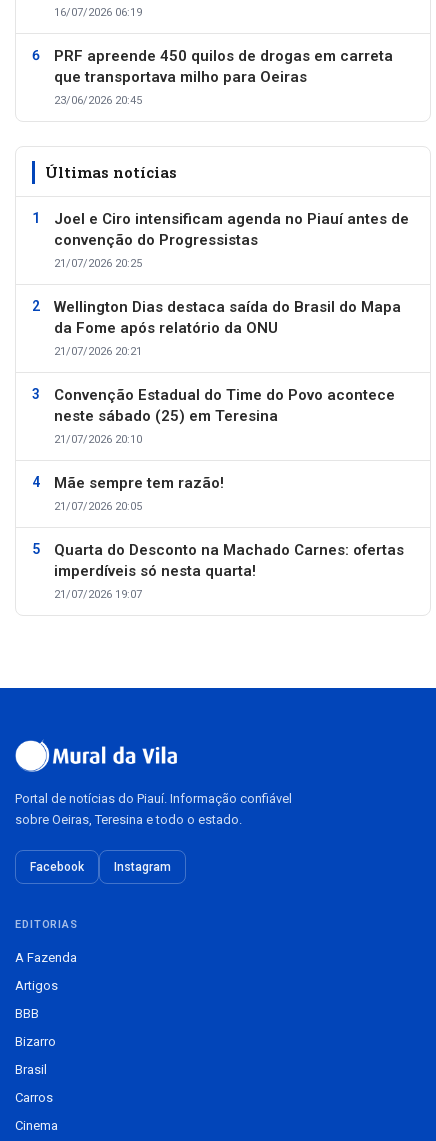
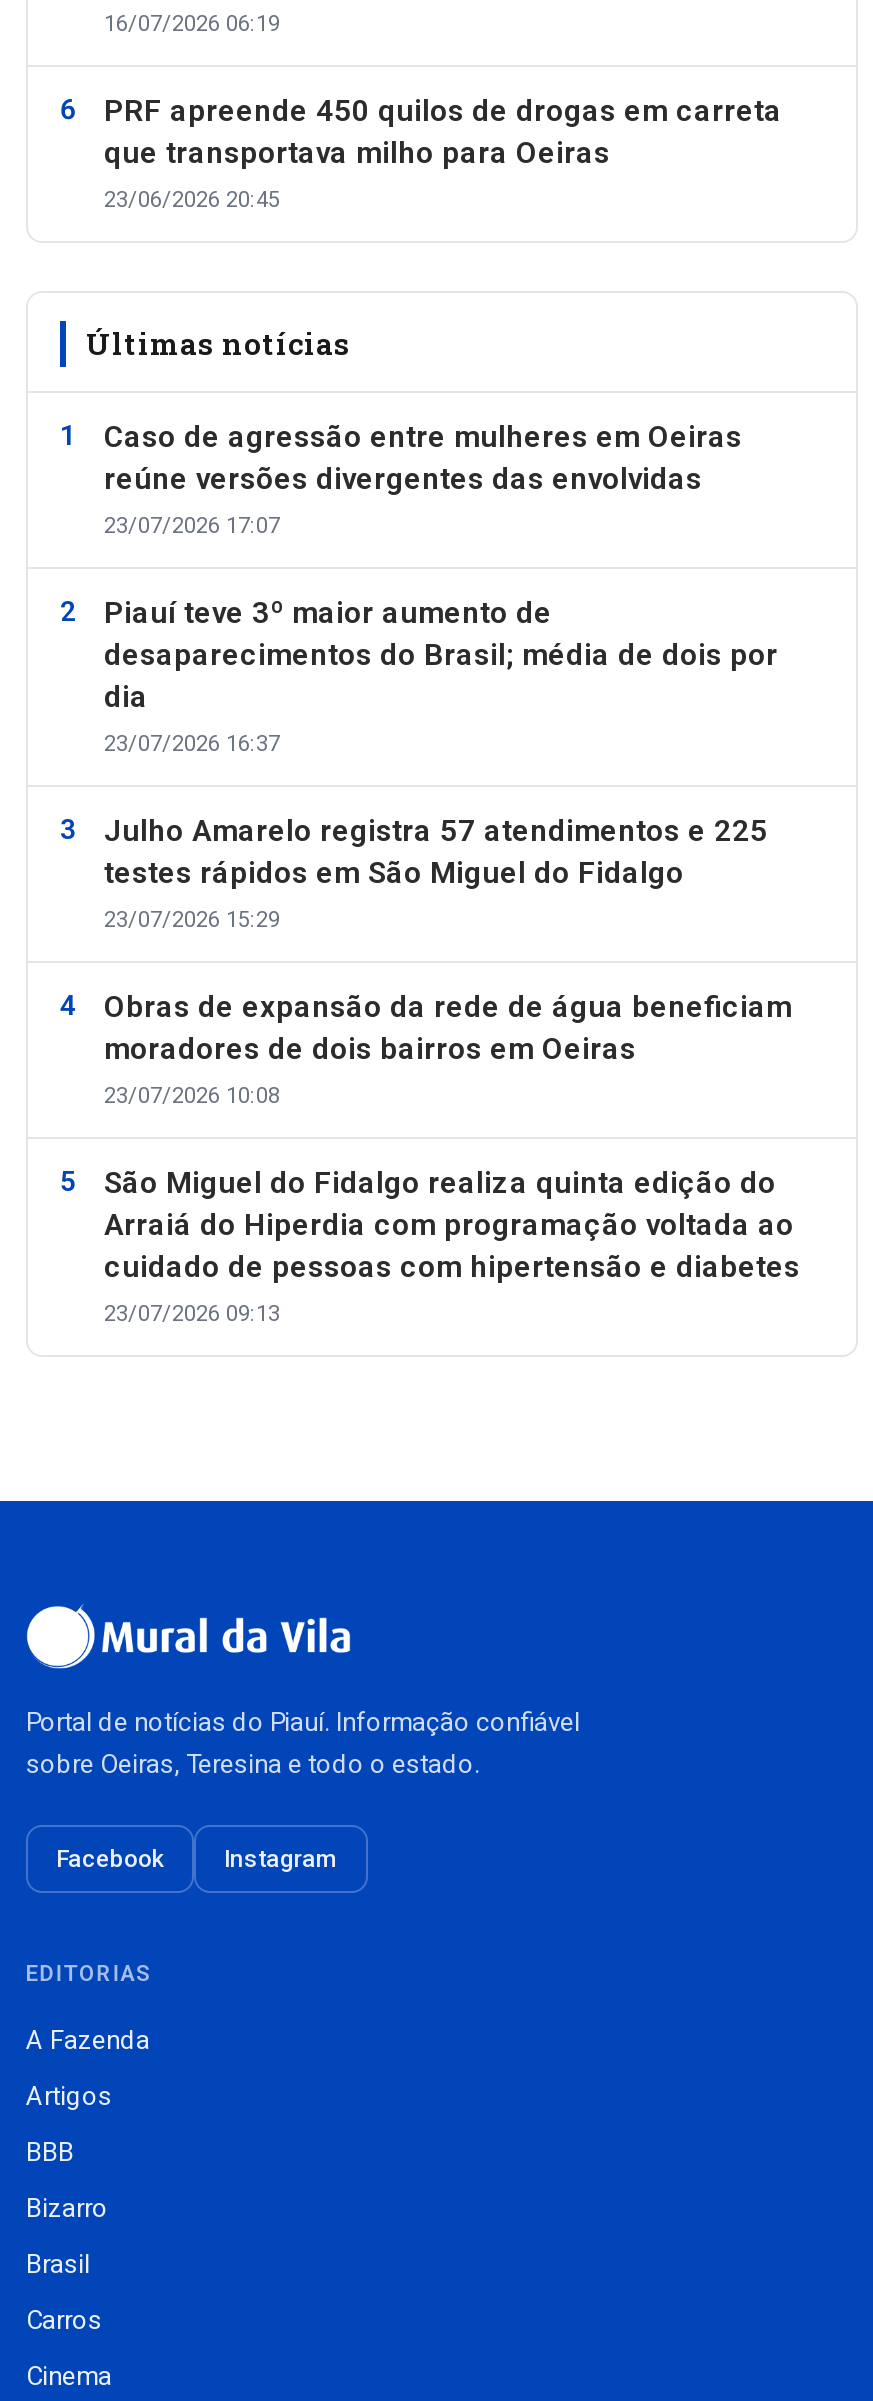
- Joel e Ciro intensificam agenda no Piauí antes de
- convenção do Progressistas
- 21/07/2026 20:25
+ Caso de agressão entre mulheres em Oeiras
+ reúne versões divergentes das envolvidas
+ 23/07/2026 17:07

- Wellington Dias destaca saída do Brasil do Mapa
- da Fome após relatório da ONU
- 21/07/2026 20:21
+ Piauí teve 3º maior aumento de
+ desaparecimentos do Brasil; média de dois por
+ dia
+ 23/07/2026 16:37

- Convenção Estadual do Time do Povo acontece
- neste sábado (25) em Teresina
- 21/07/2026 20:10
+ Julho Amarelo registra 57 atendimentos e 225
+ testes rápidos em São Miguel do Fidalgo
+ 23/07/2026 15:29

- Mãe sempre tem razão!
- 21/07/2026 20:05
+ Obras de expansão da rede de água beneficiam
+ moradores de dois bairros em Oeiras
+ 23/07/2026 10:08

- Quarta do Desconto na Machado Carnes: ofertas
- imperdíveis só nesta quarta!
- 21/07/2026 19:07
+ São Miguel do Fidalgo realiza quinta edição do
+ Arraiá do Hiperdia com programação voltada ao
+ cuidado de pessoas com hipertensão e diabetes
+ 23/07/2026 09:13
